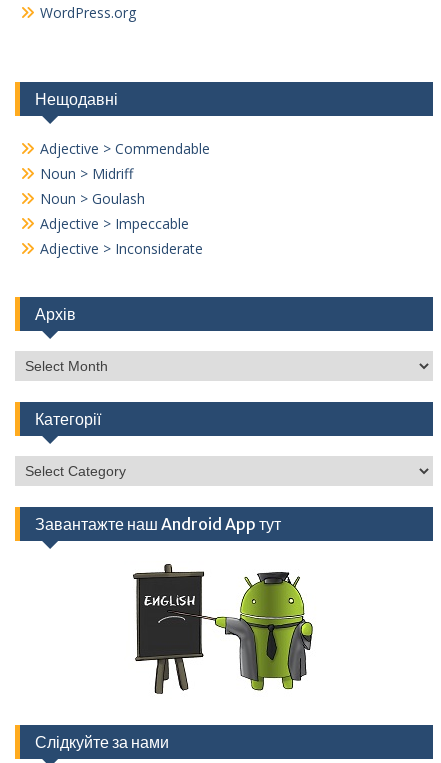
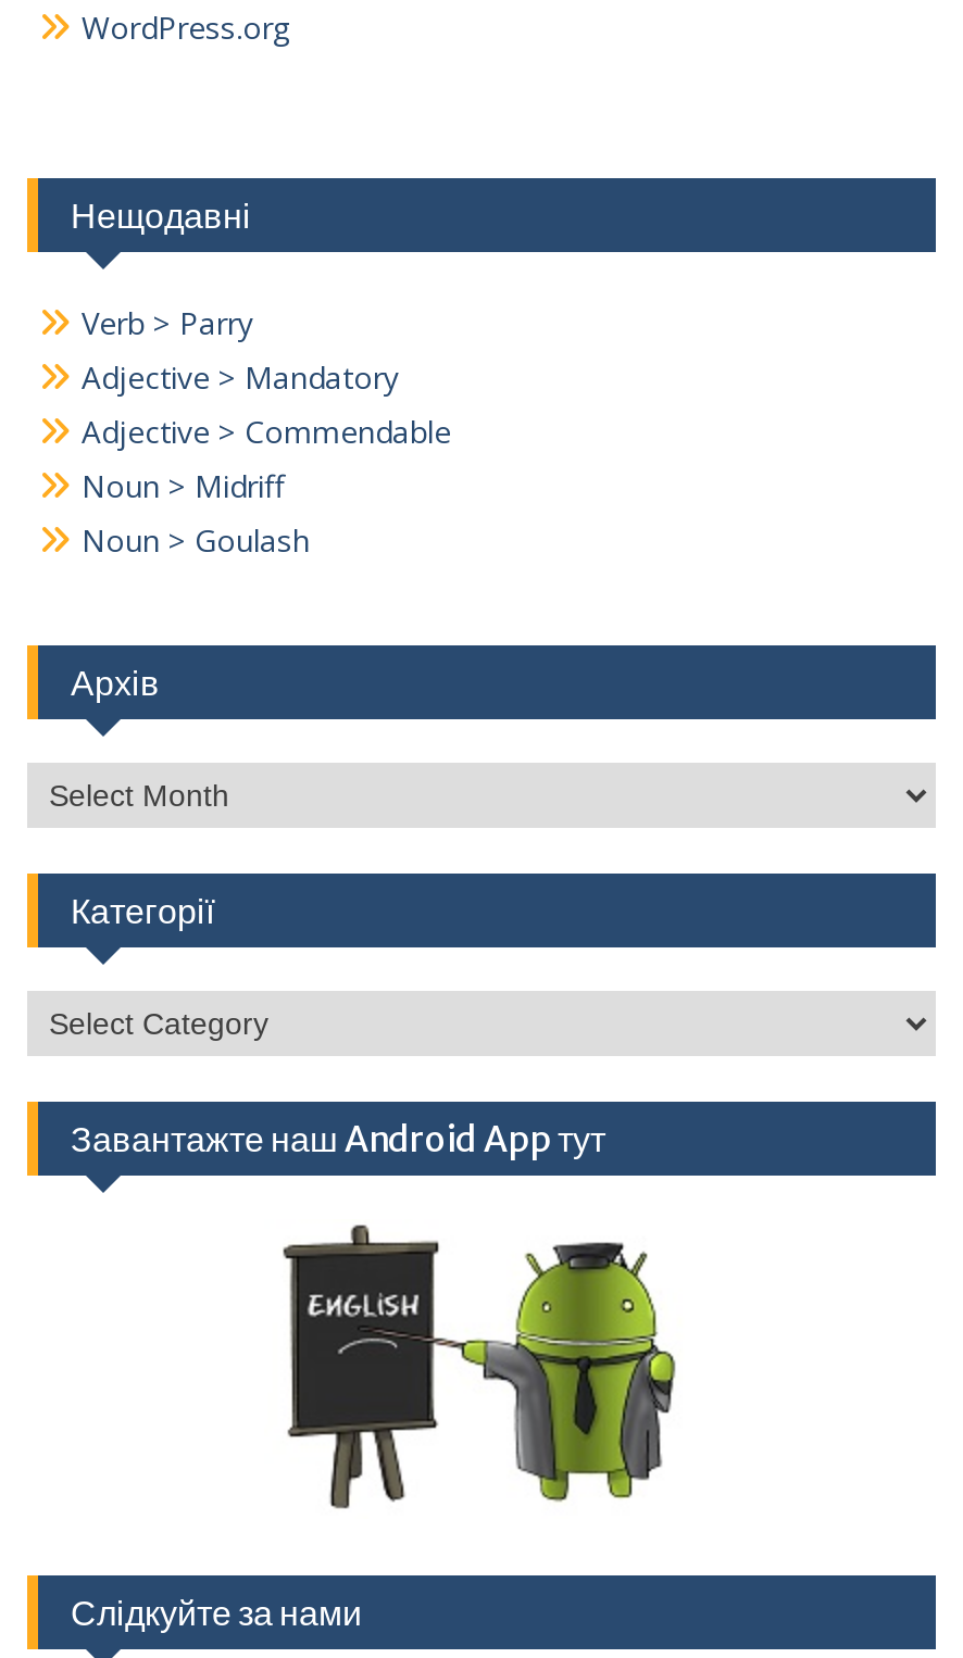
+ Verb > Parry
+ Adjective > Mandatory

moved down: Adjective > Commendable | Noun > Midriff | Noun > Goulash

- Adjective > Impeccable
- Adjective > Inconsiderate
